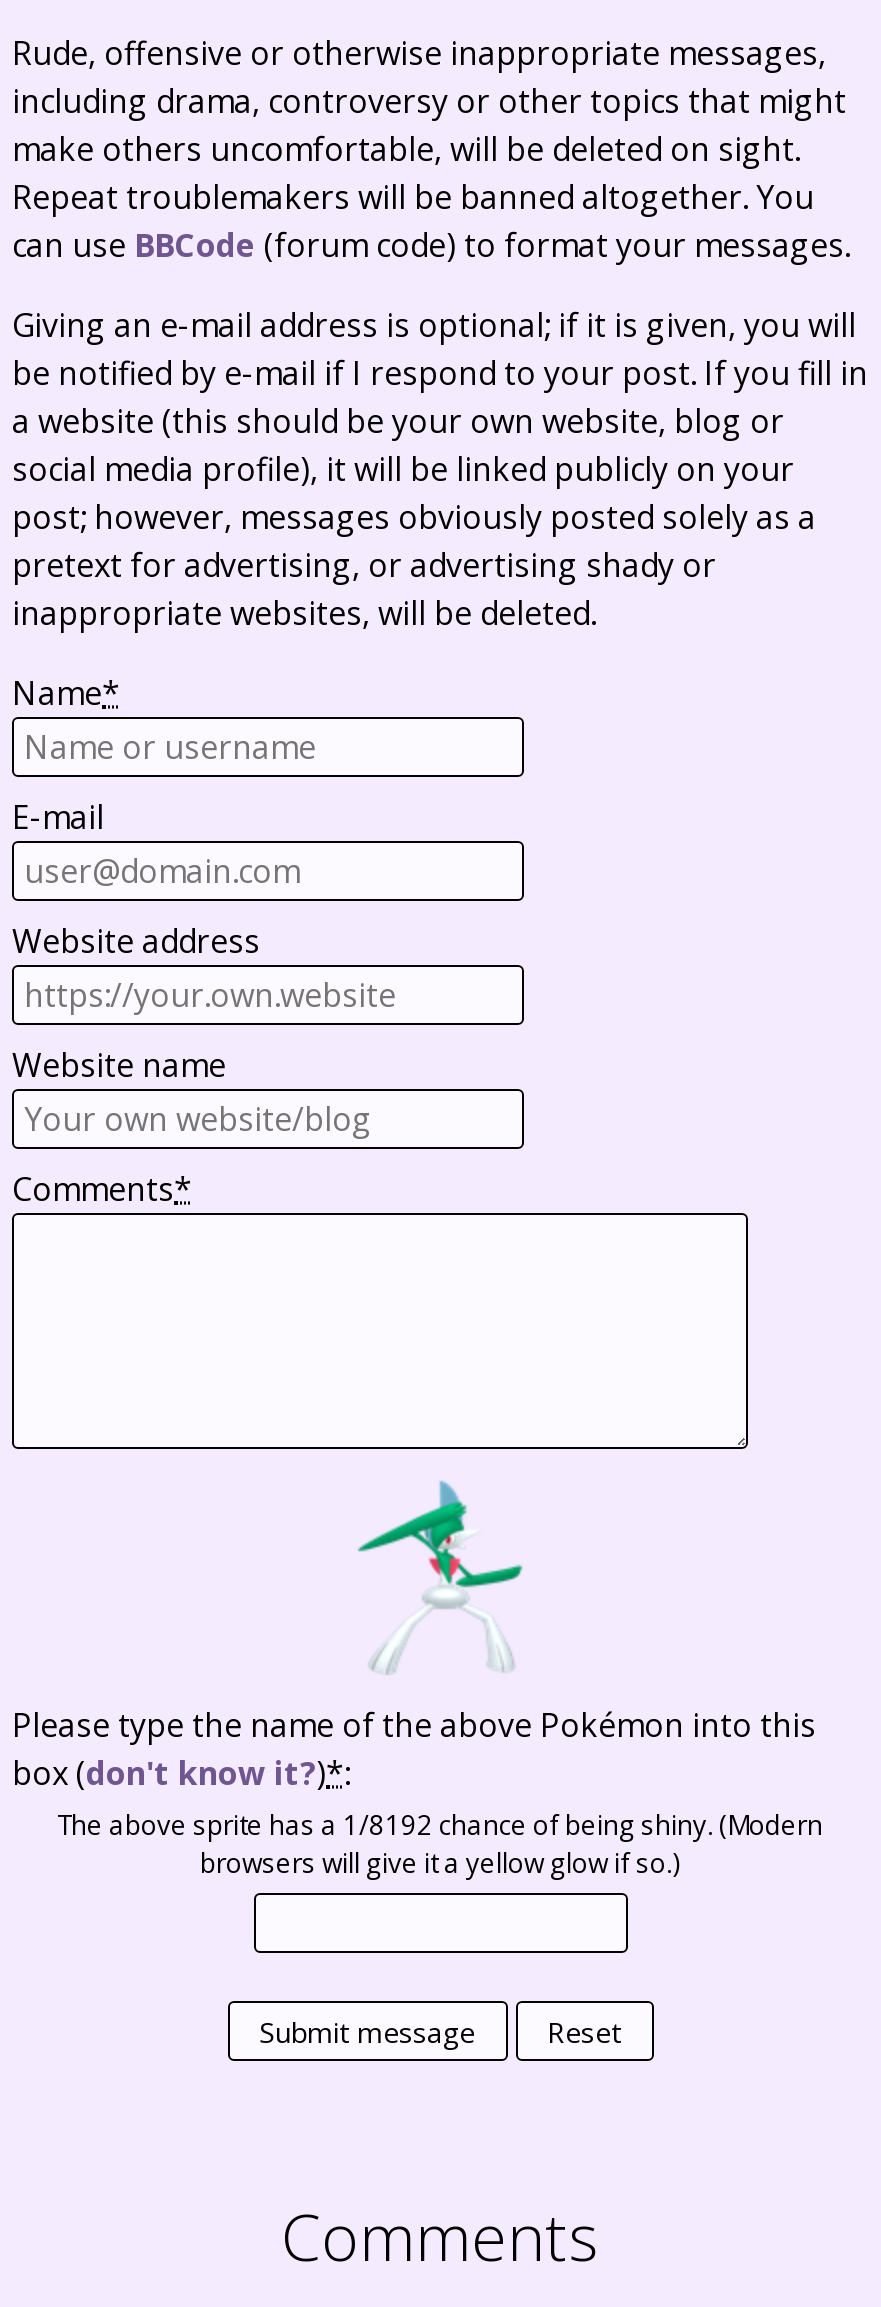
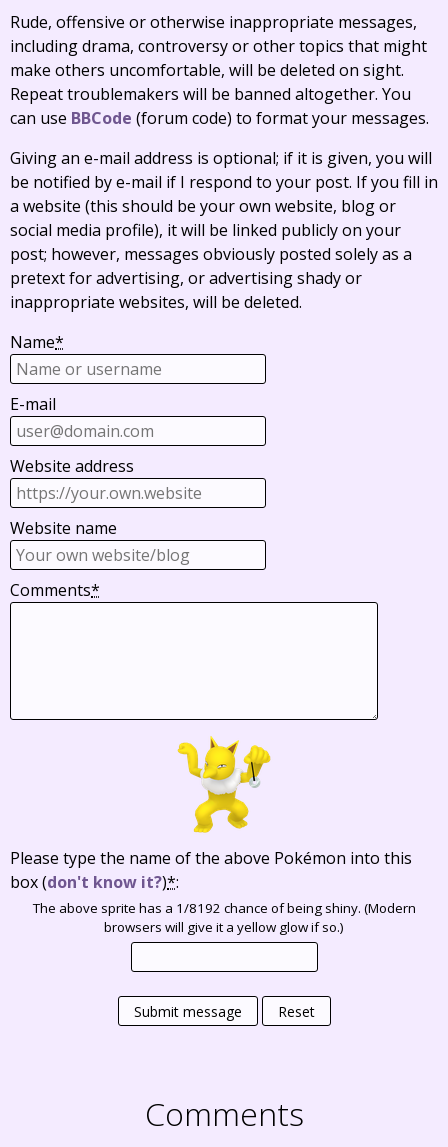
- [image]
+ [image]
